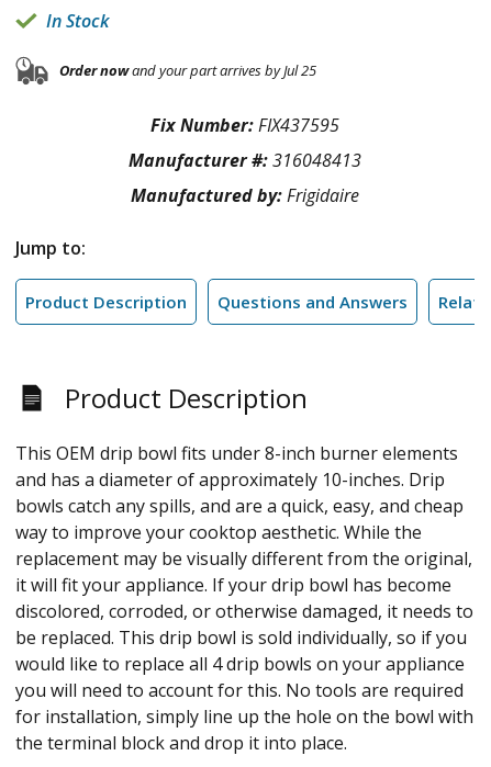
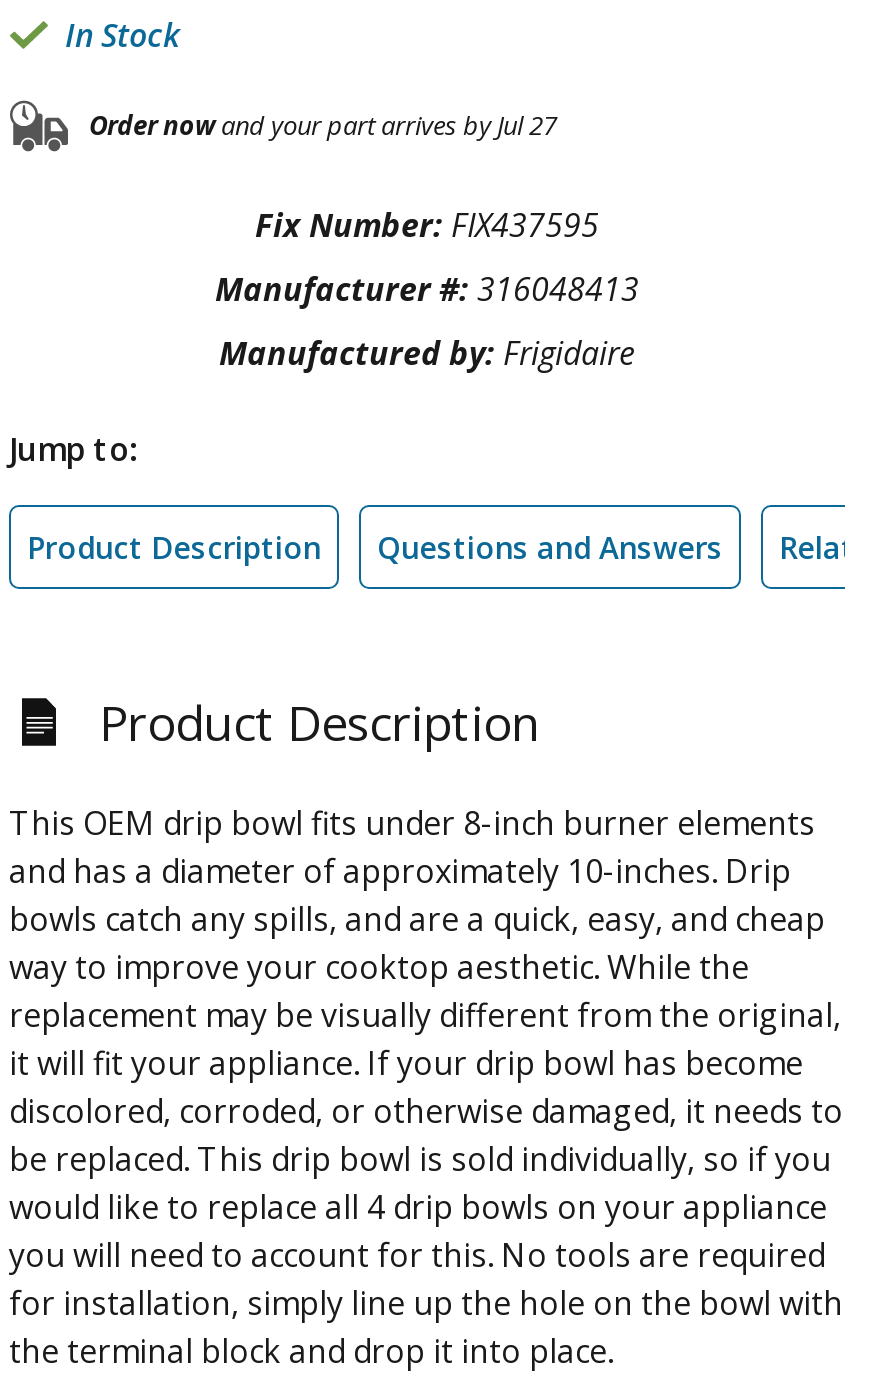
- Order nowand your part arrives by Jul 25
+ Order nowand your part arrives by Jul 27
